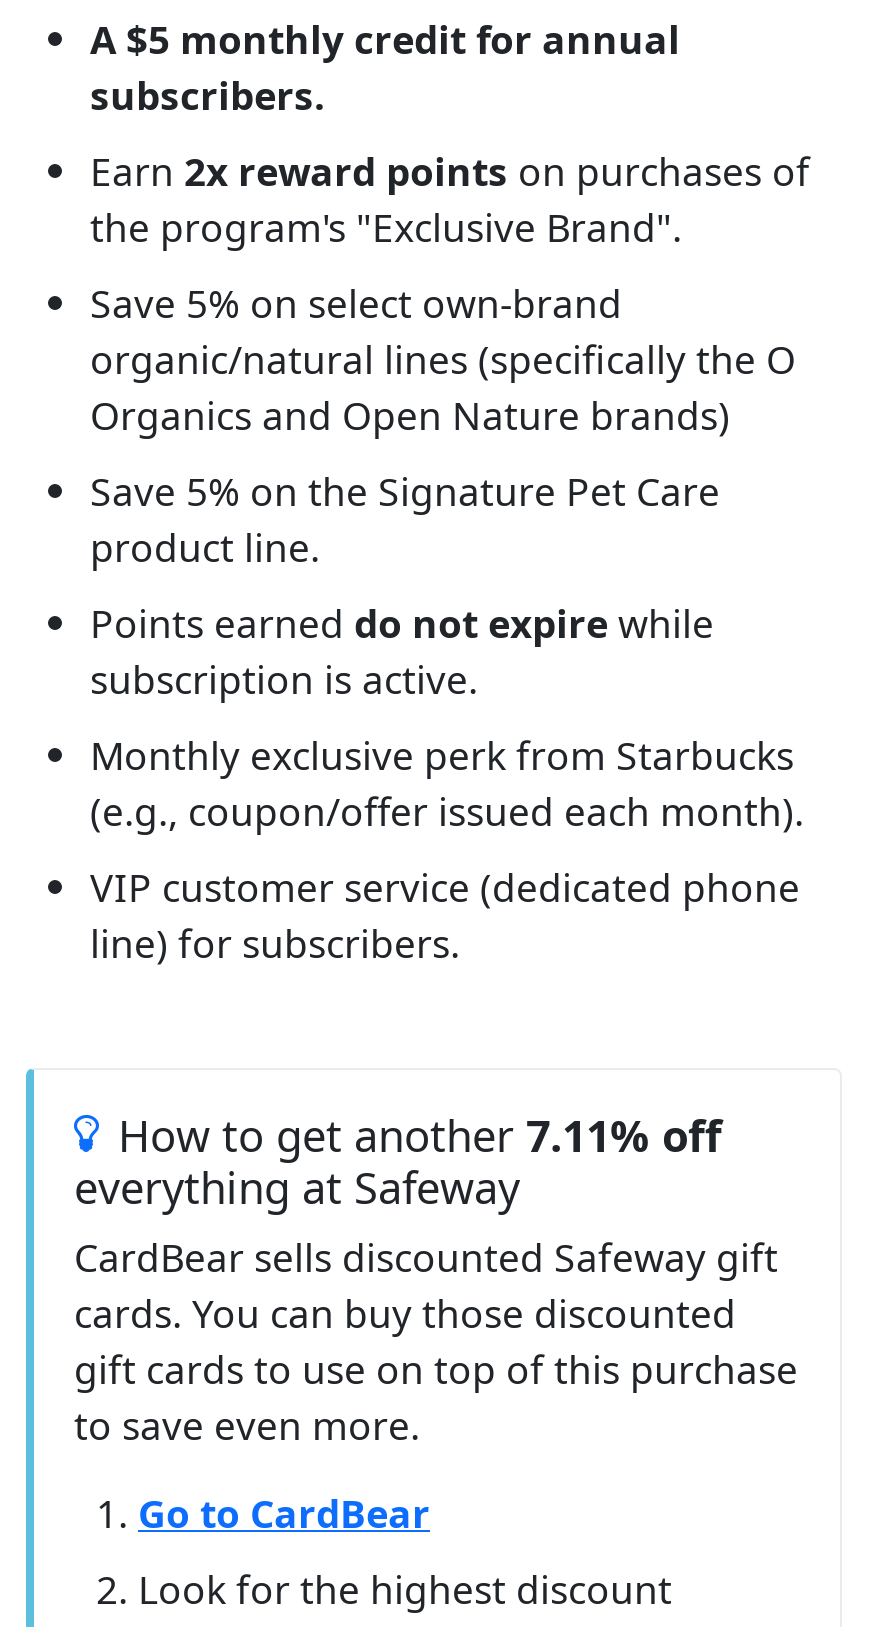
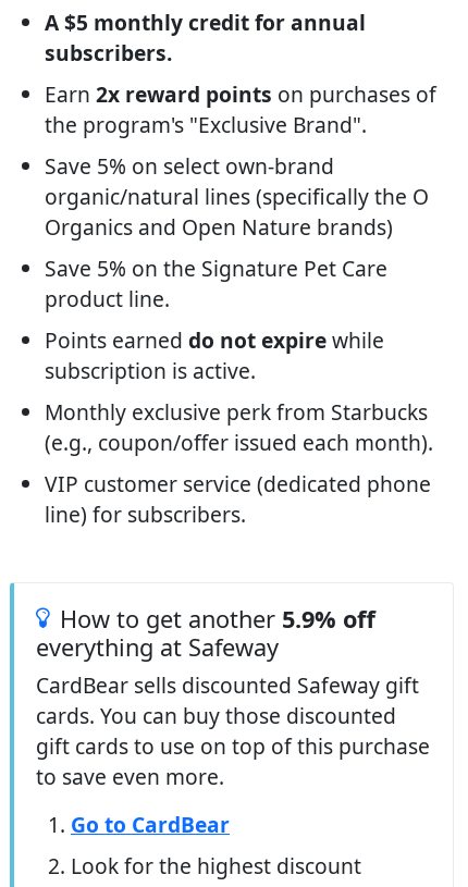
- How to get another 7.11% off
+ How to get another 5.9% off
